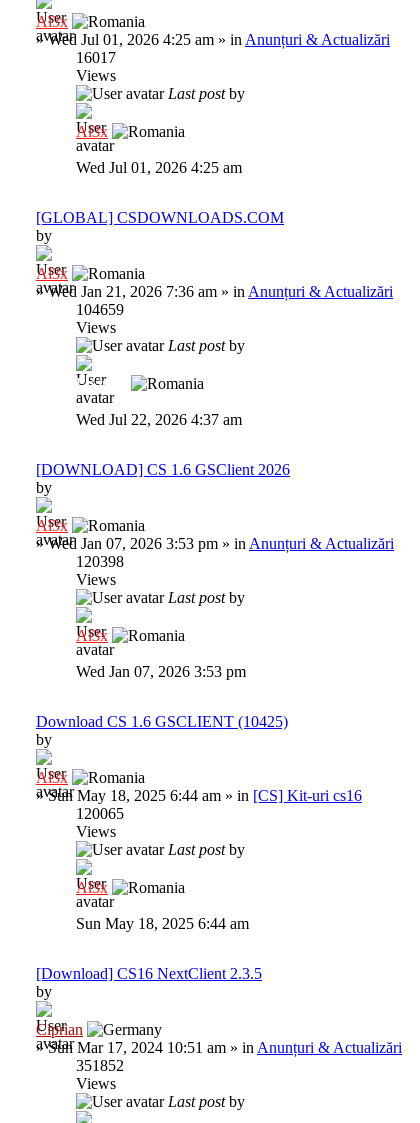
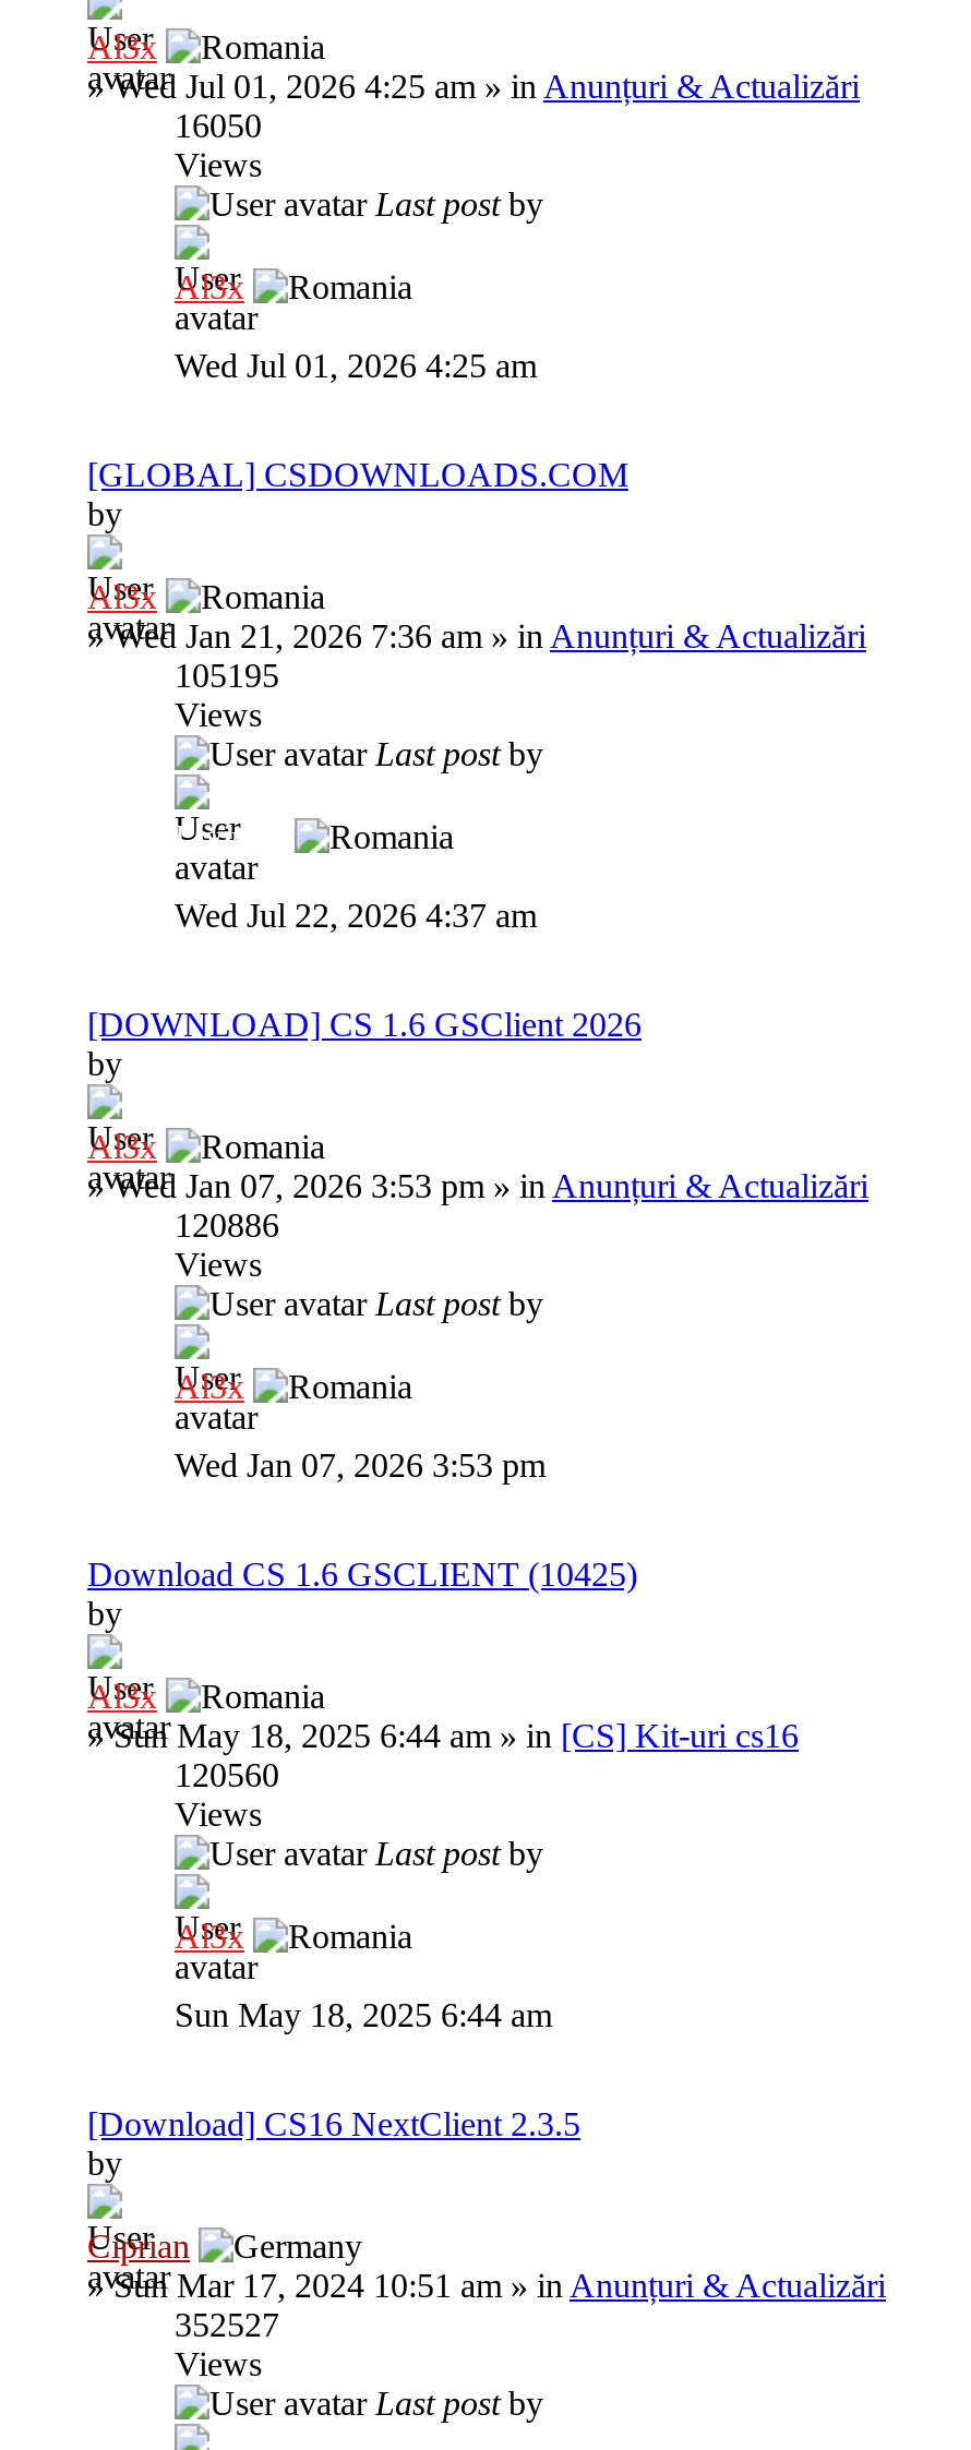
- 16017
+ 16050

- 104659
+ 105195

- 120398
+ 120886

- 120065
+ 120560

- 351852
+ 352527
